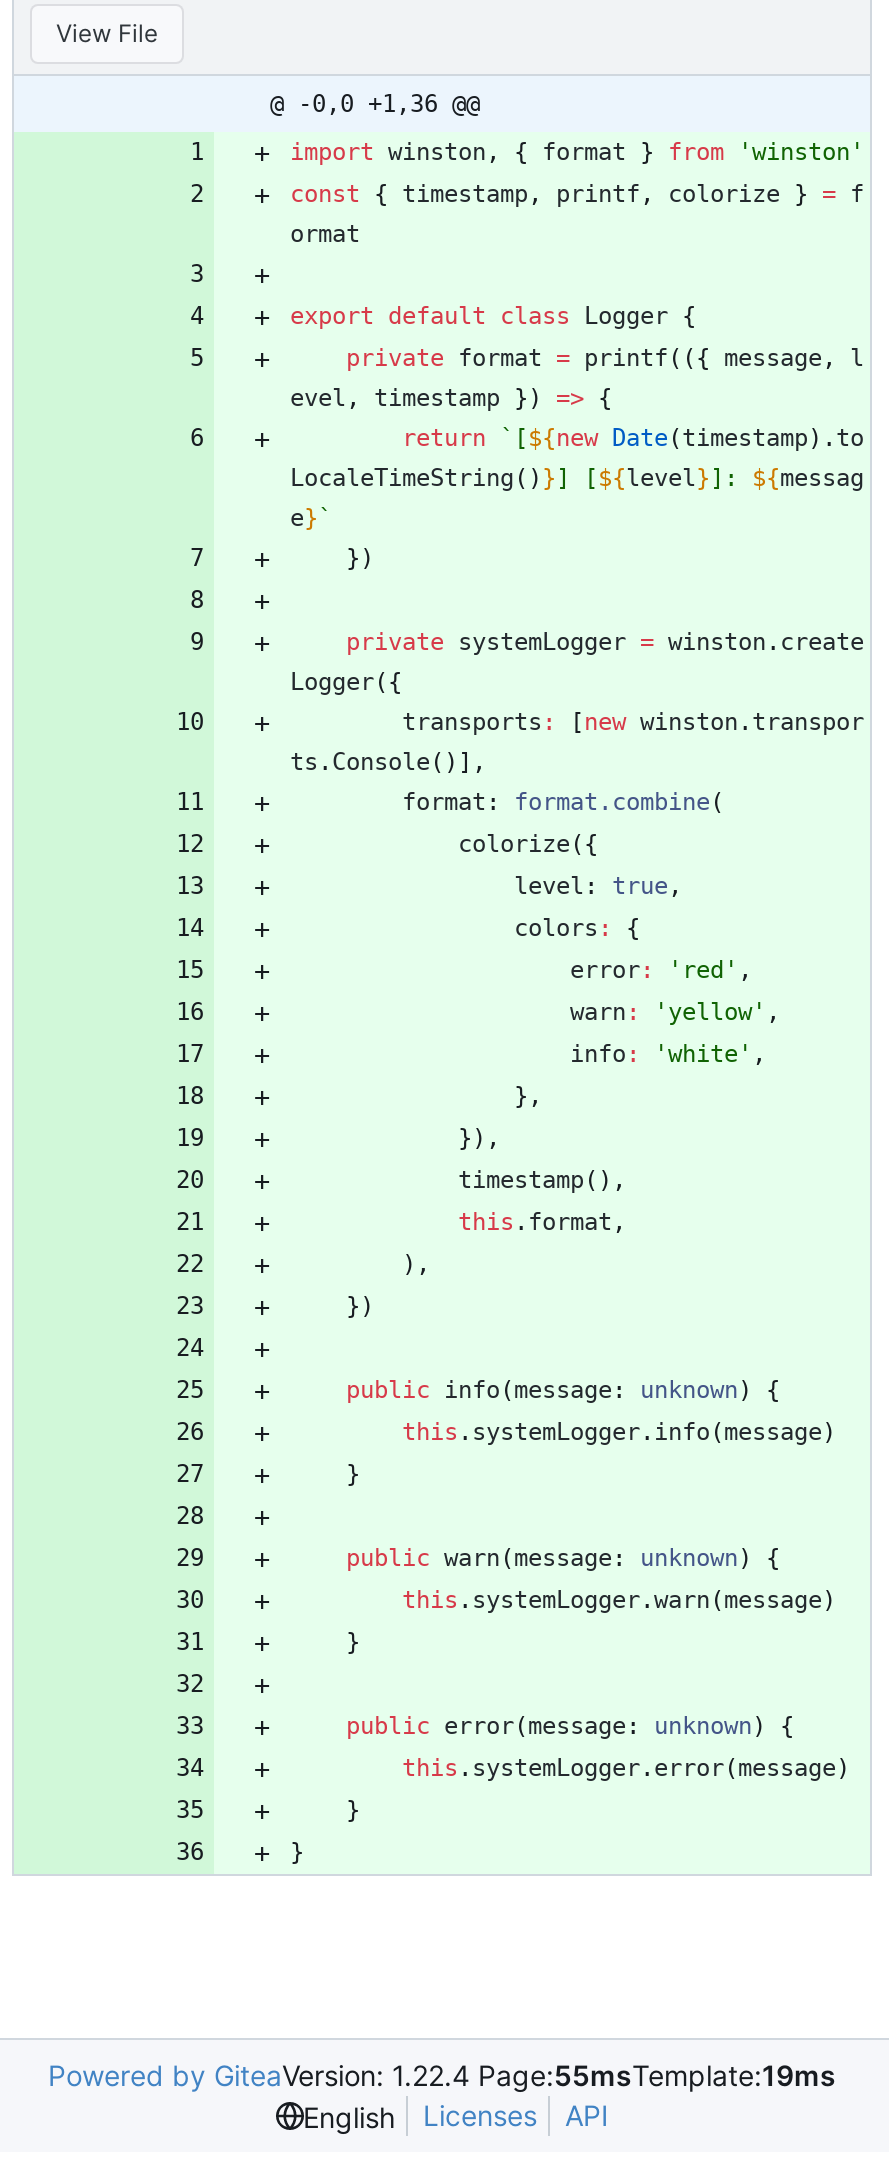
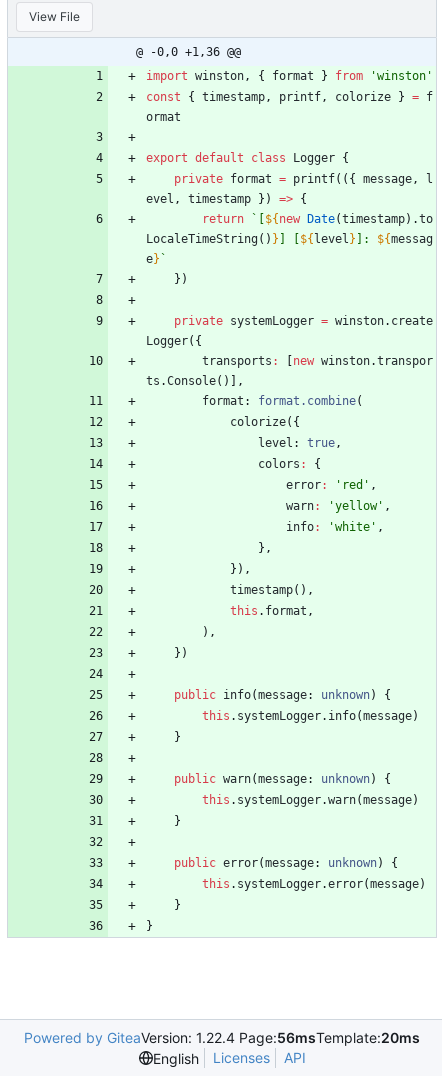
- Powered by GiteaVersion: 1.22.4 Page:55msTemplate:19ms
+ Powered by GiteaVersion: 1.22.4 Page:56msTemplate:20ms
